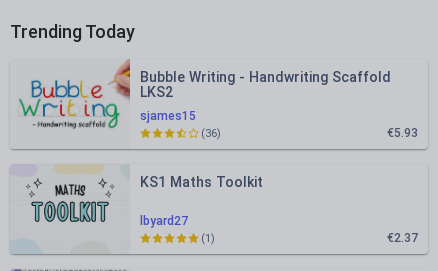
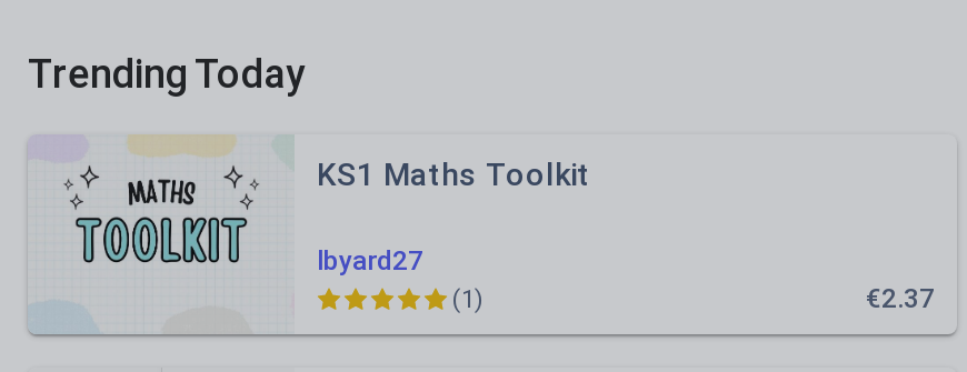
- [image]
- sjames15

- Bubble Writing - Handwriting Scaffold
- LKS2
- €5.93
- (36)
